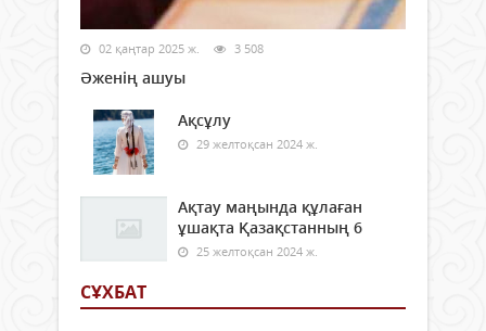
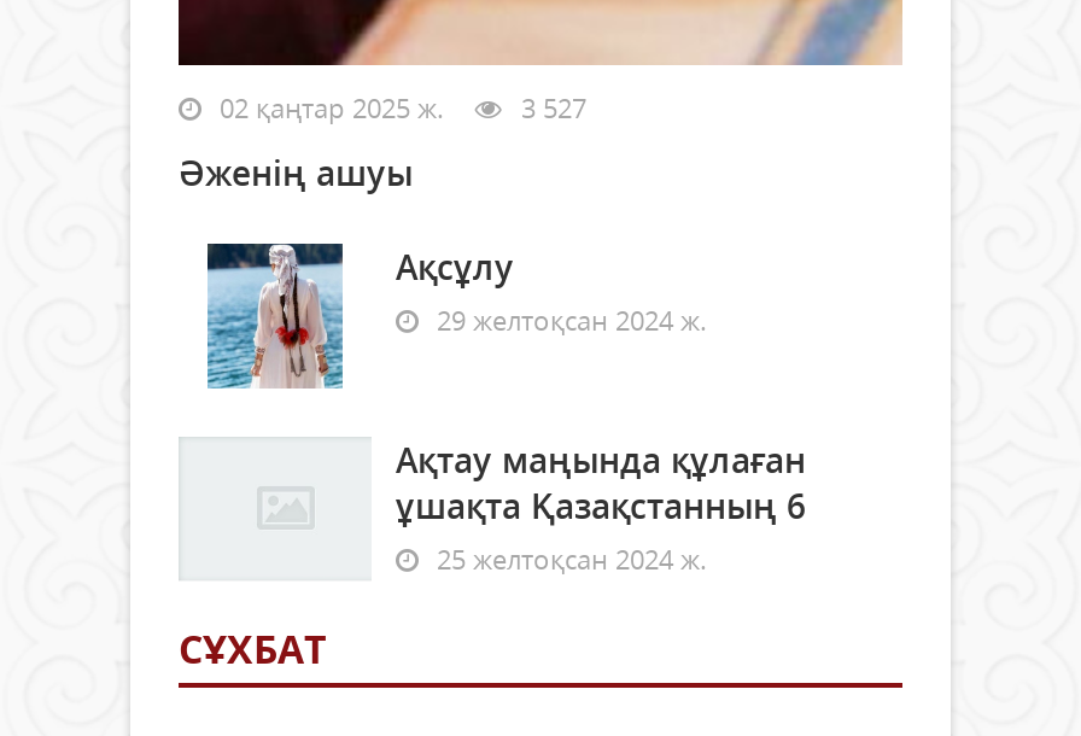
- 02 қаңтар 2025 ж. 3 508
+ 02 қаңтар 2025 ж. 3 527
